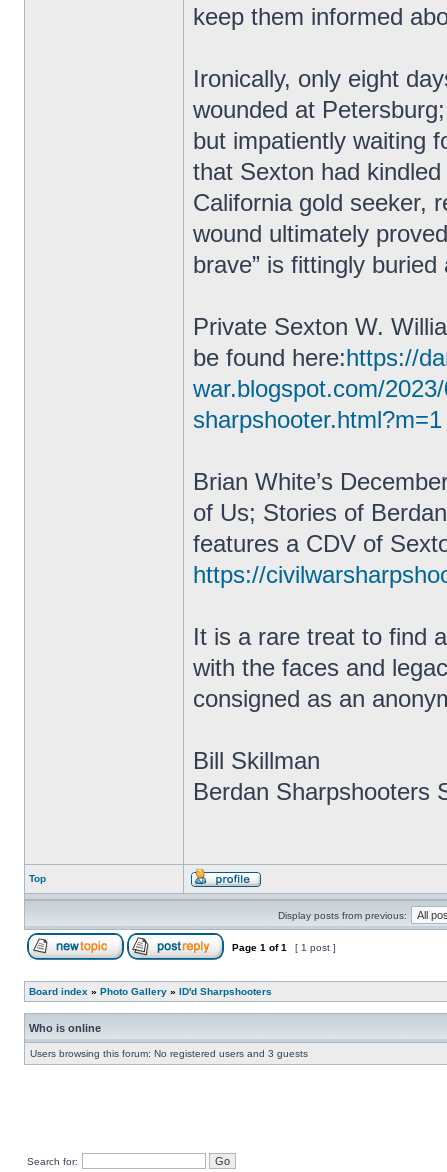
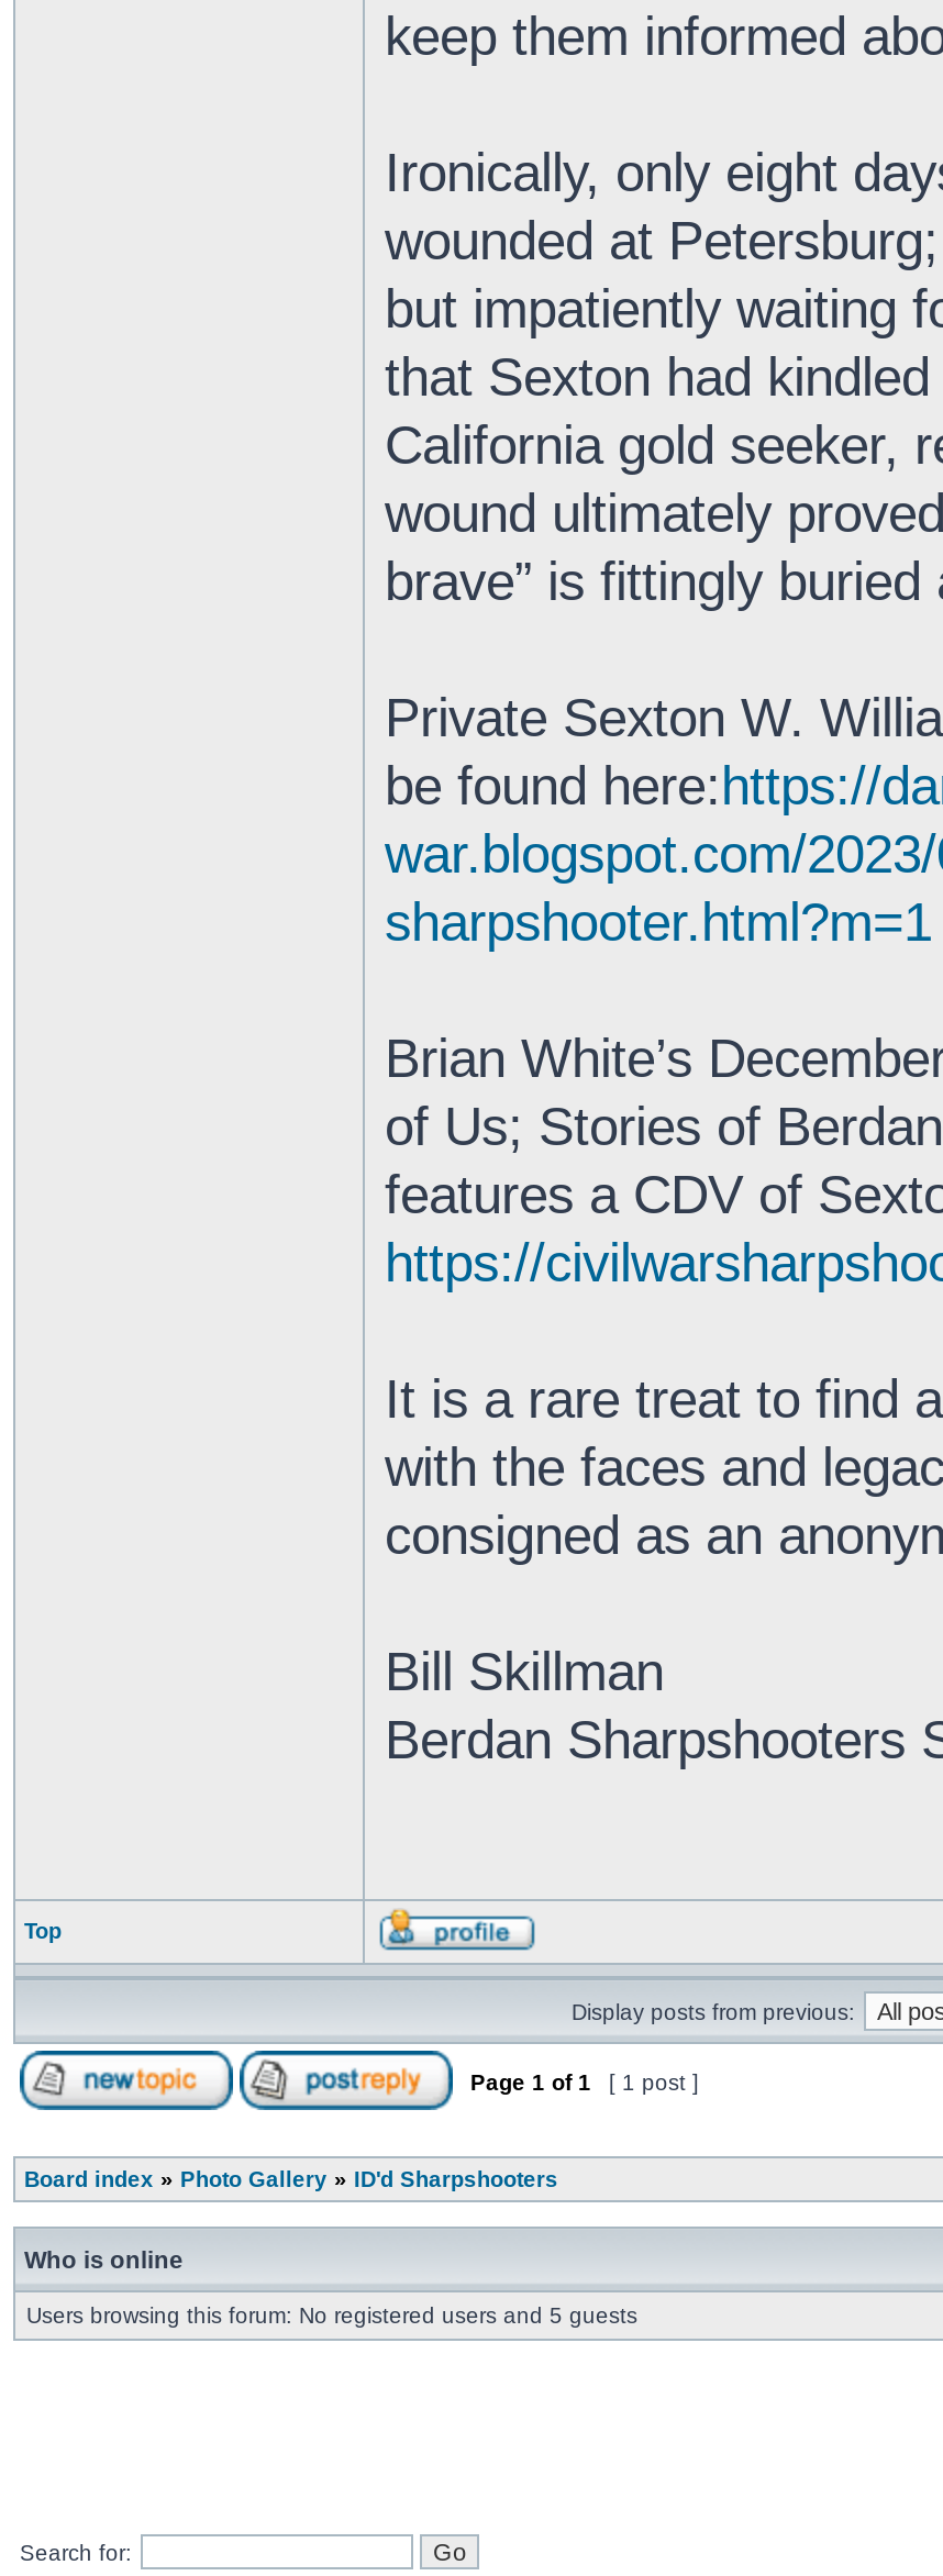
- Users browsing this forum: No registered users and 3 guests
+ Users browsing this forum: No registered users and 5 guests
